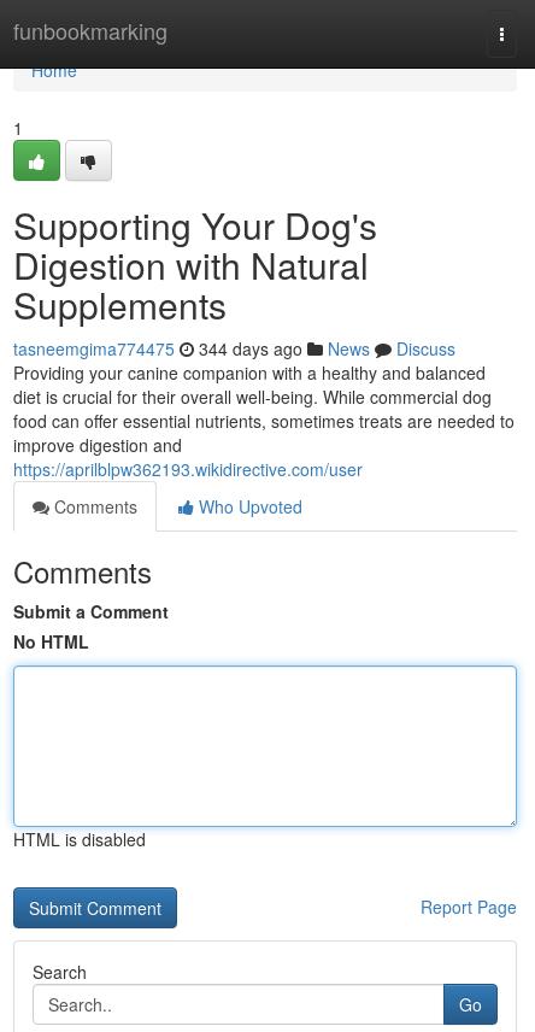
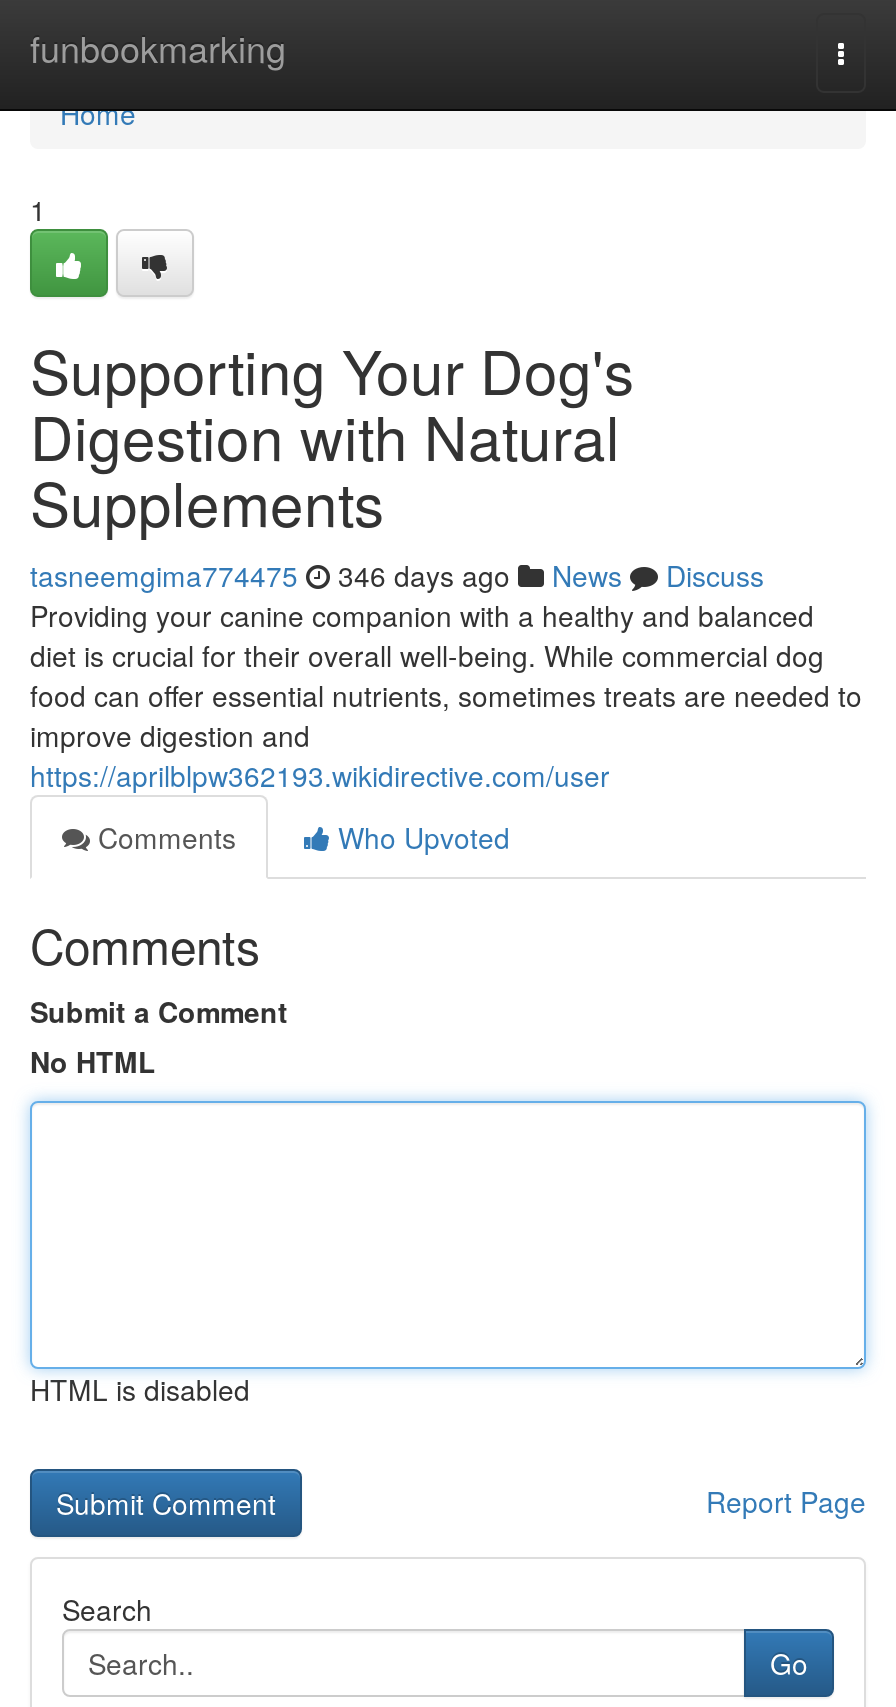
- tasneemgima774475 344 days ago News Discuss
+ tasneemgima774475 346 days ago News Discuss
